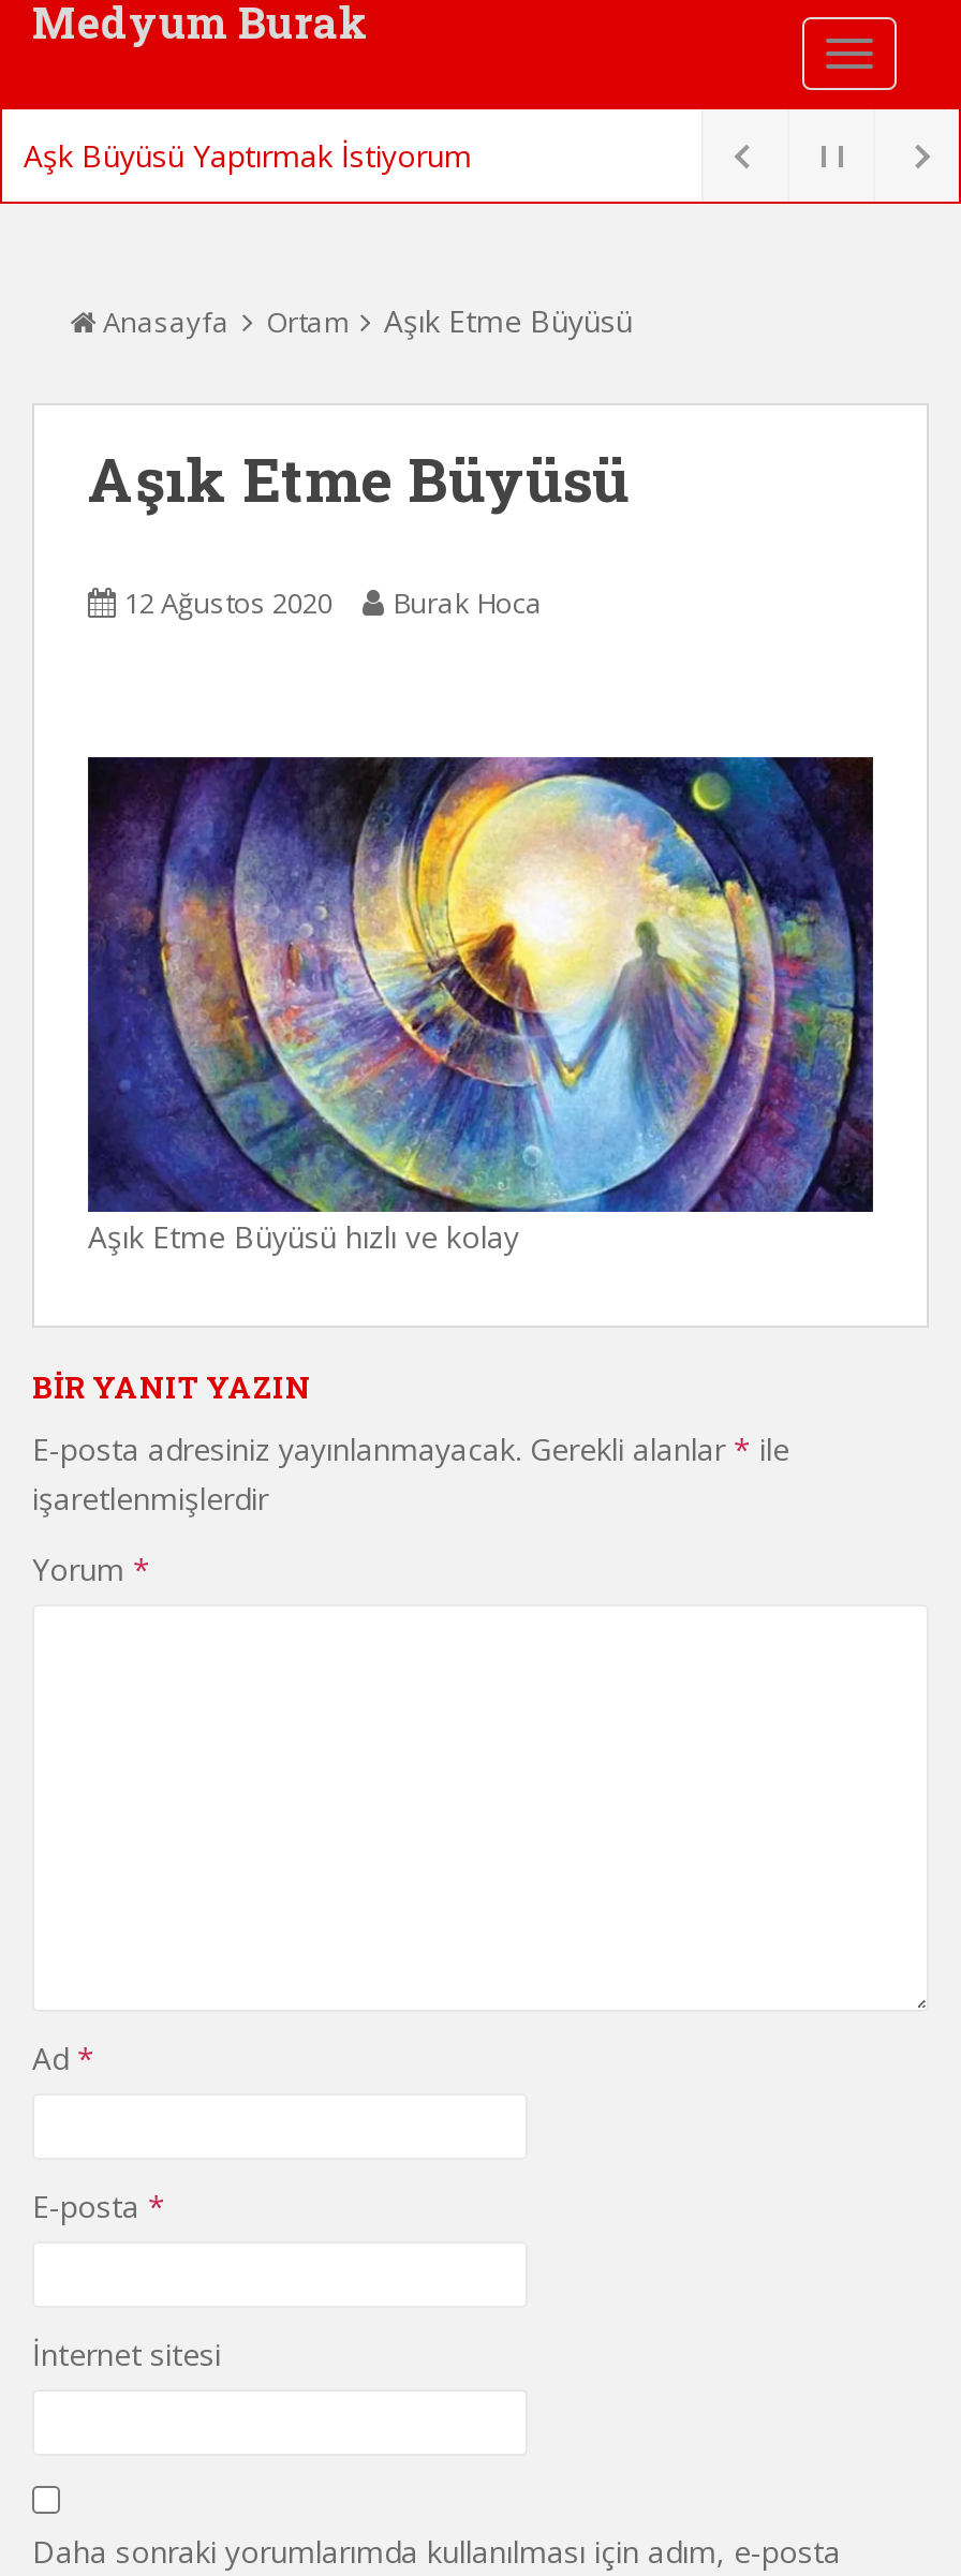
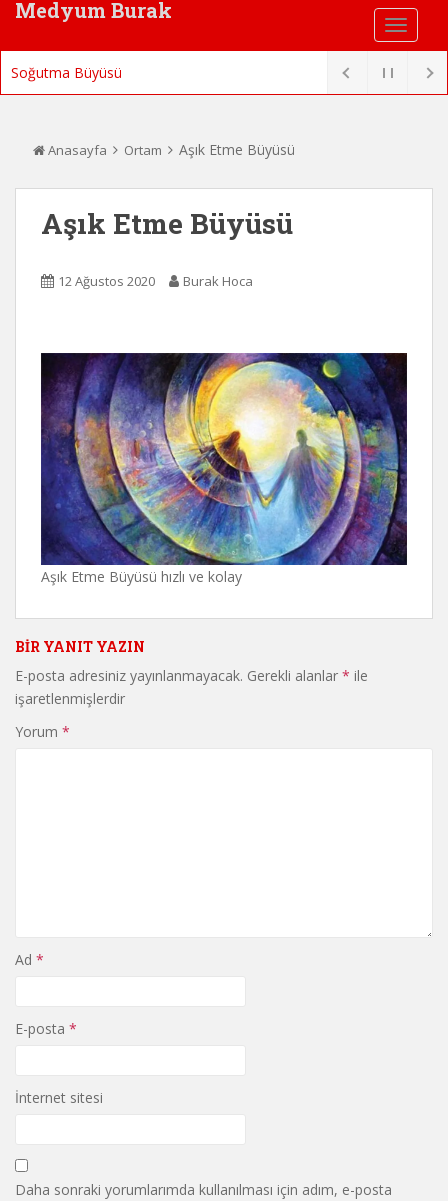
- Aşk Büyüsü Yaptırmak İstiyorum
+ Soğutma Büyüsü
